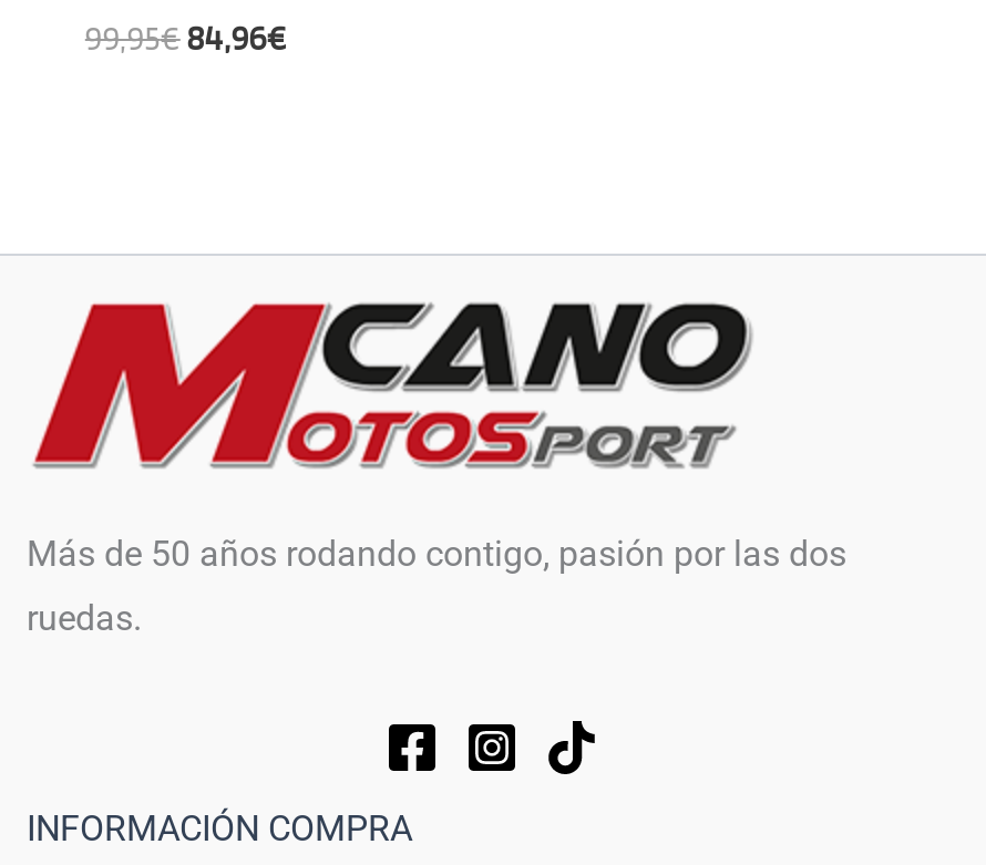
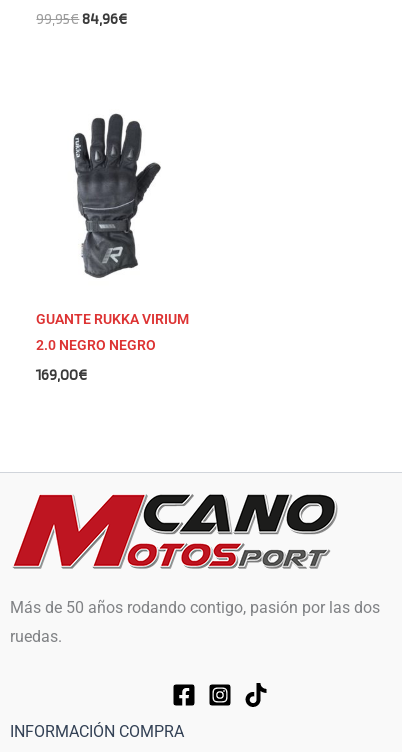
+ [image]
+ GUANTE RUKKA VIRIUM
+ 2.0 NEGRO NEGRO
+ 169,00€
